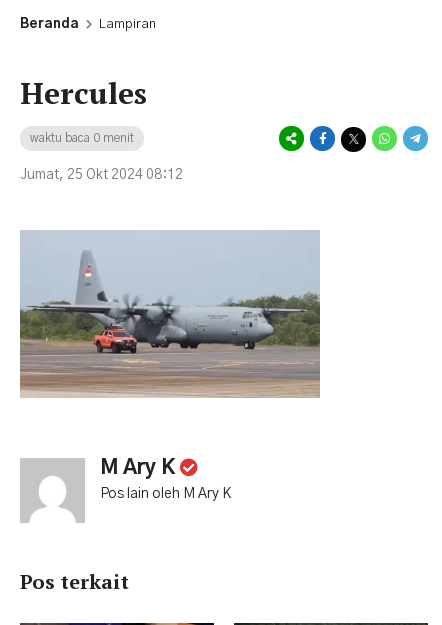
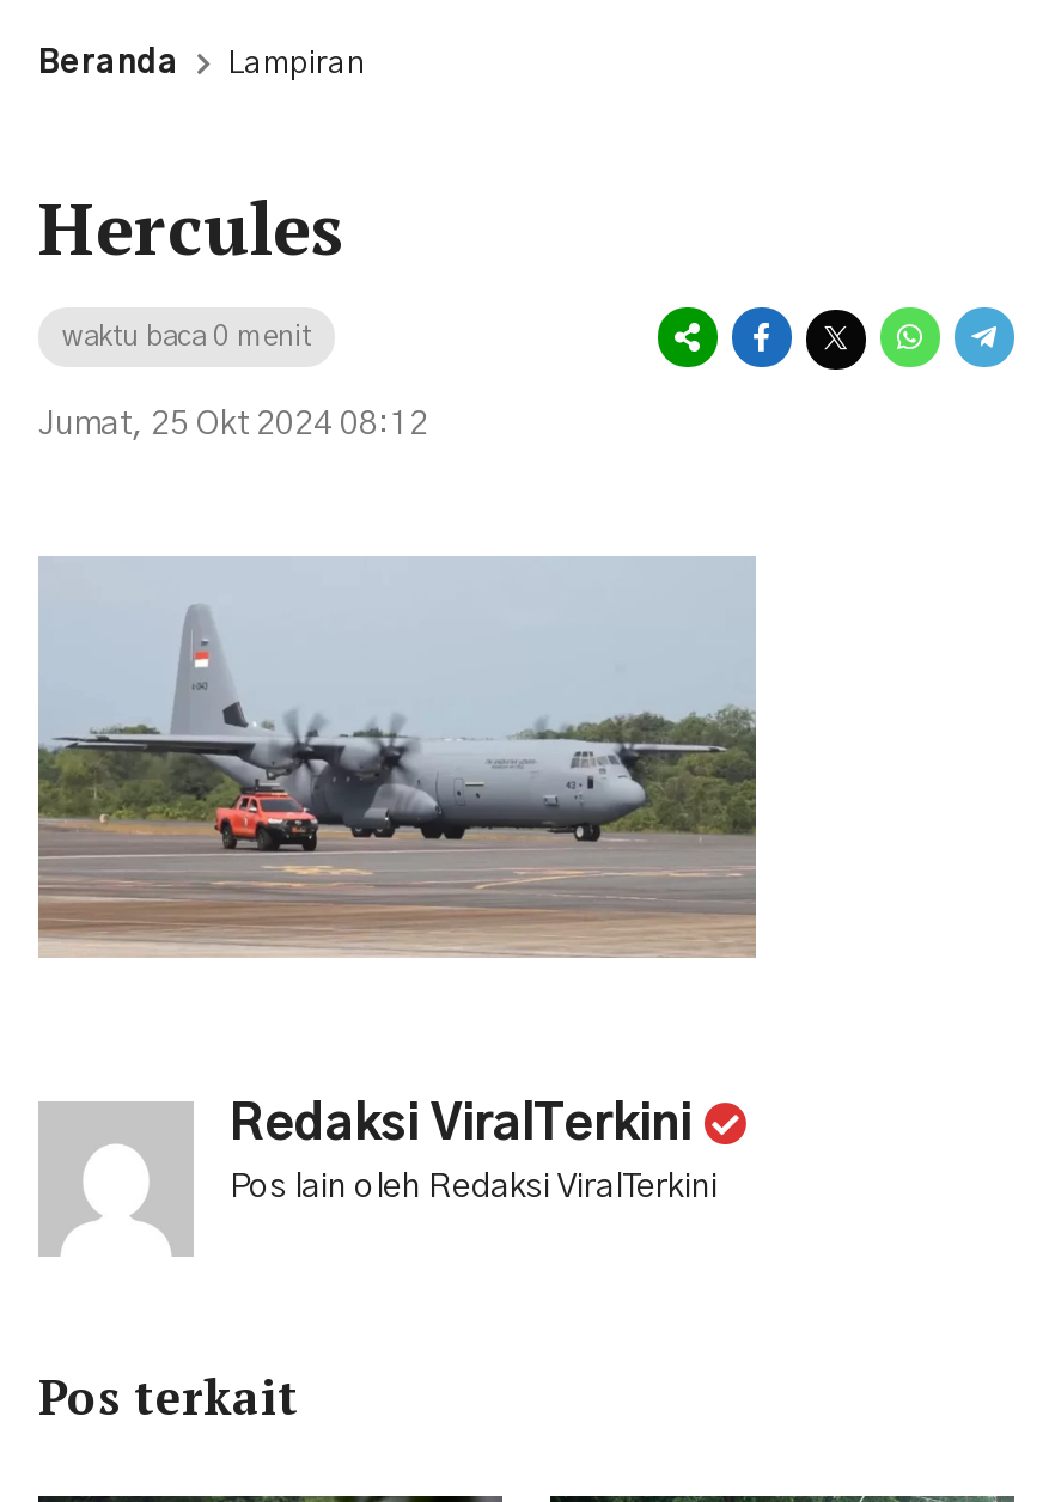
- M Ary K
- Pos lain oleh M Ary K
+ Redaksi ViralTerkini
+ Pos lain oleh Redaksi ViralTerkini
